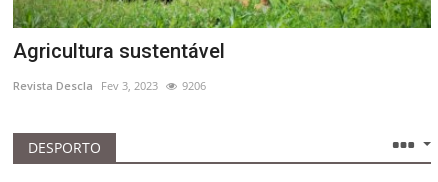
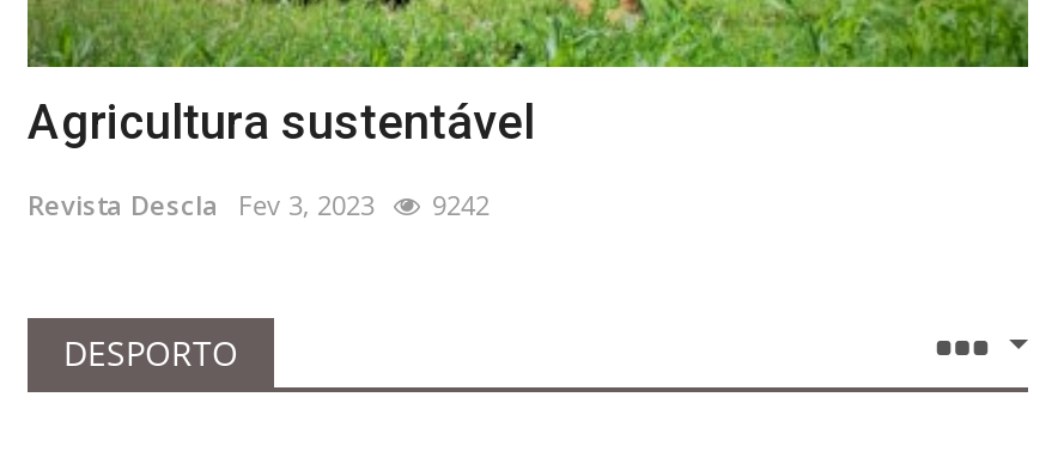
- Revista Descla Fev 3, 2023 9206
+ Revista Descla Fev 3, 2023 9242
